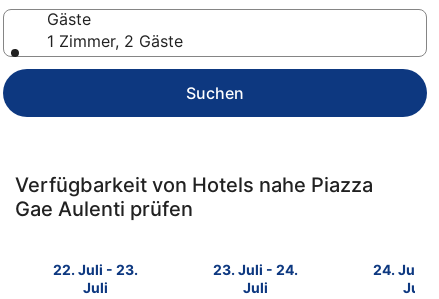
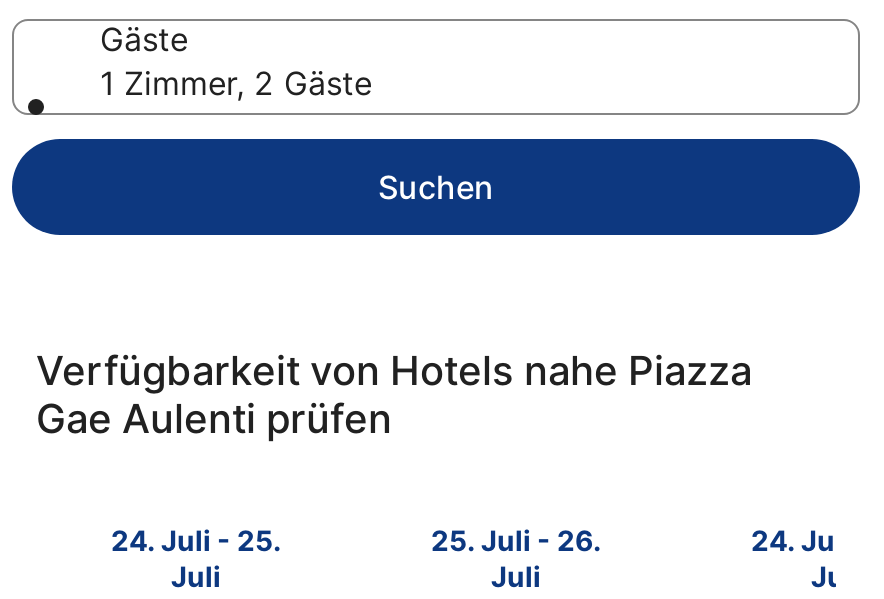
- 22. Juli - 23.
+ 24. Juli - 25.

- 23. Juli - 24.
+ 25. Juli - 26.
